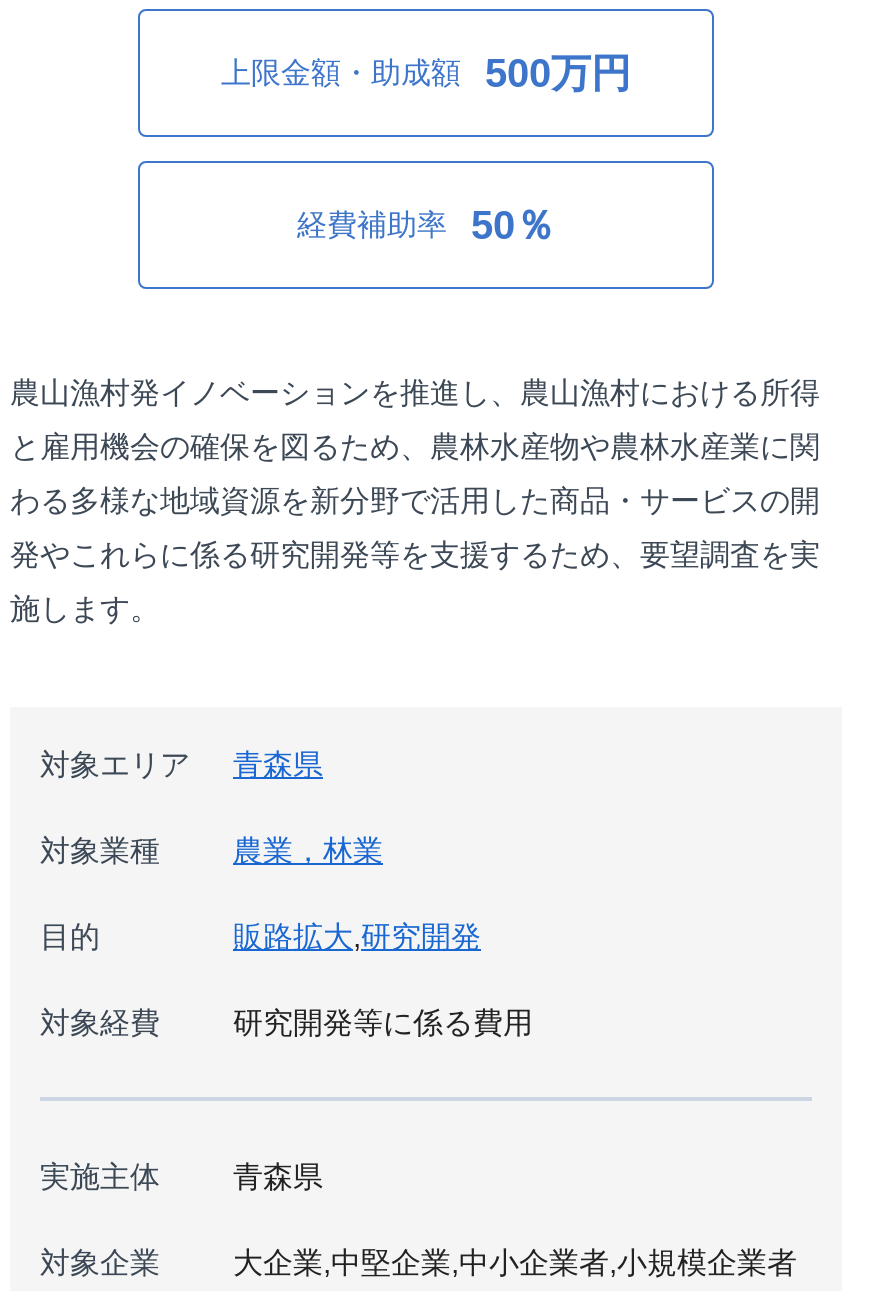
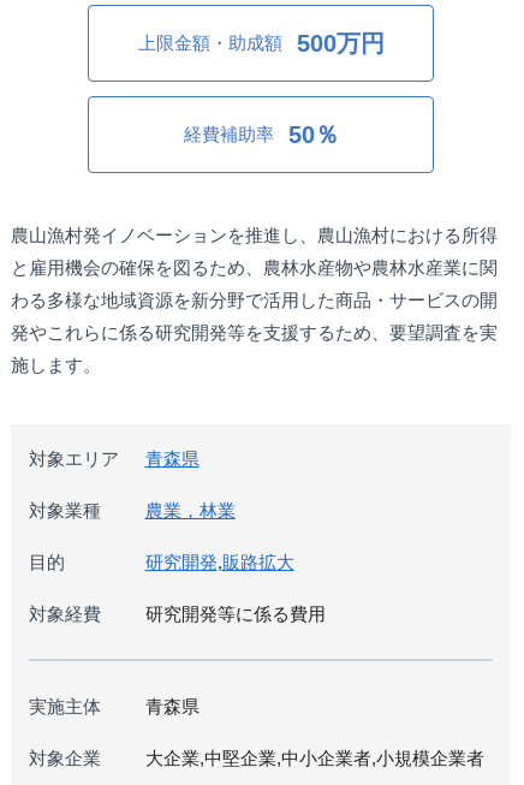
- 販路拡大,研究開発
+ 研究開発,販路拡大
